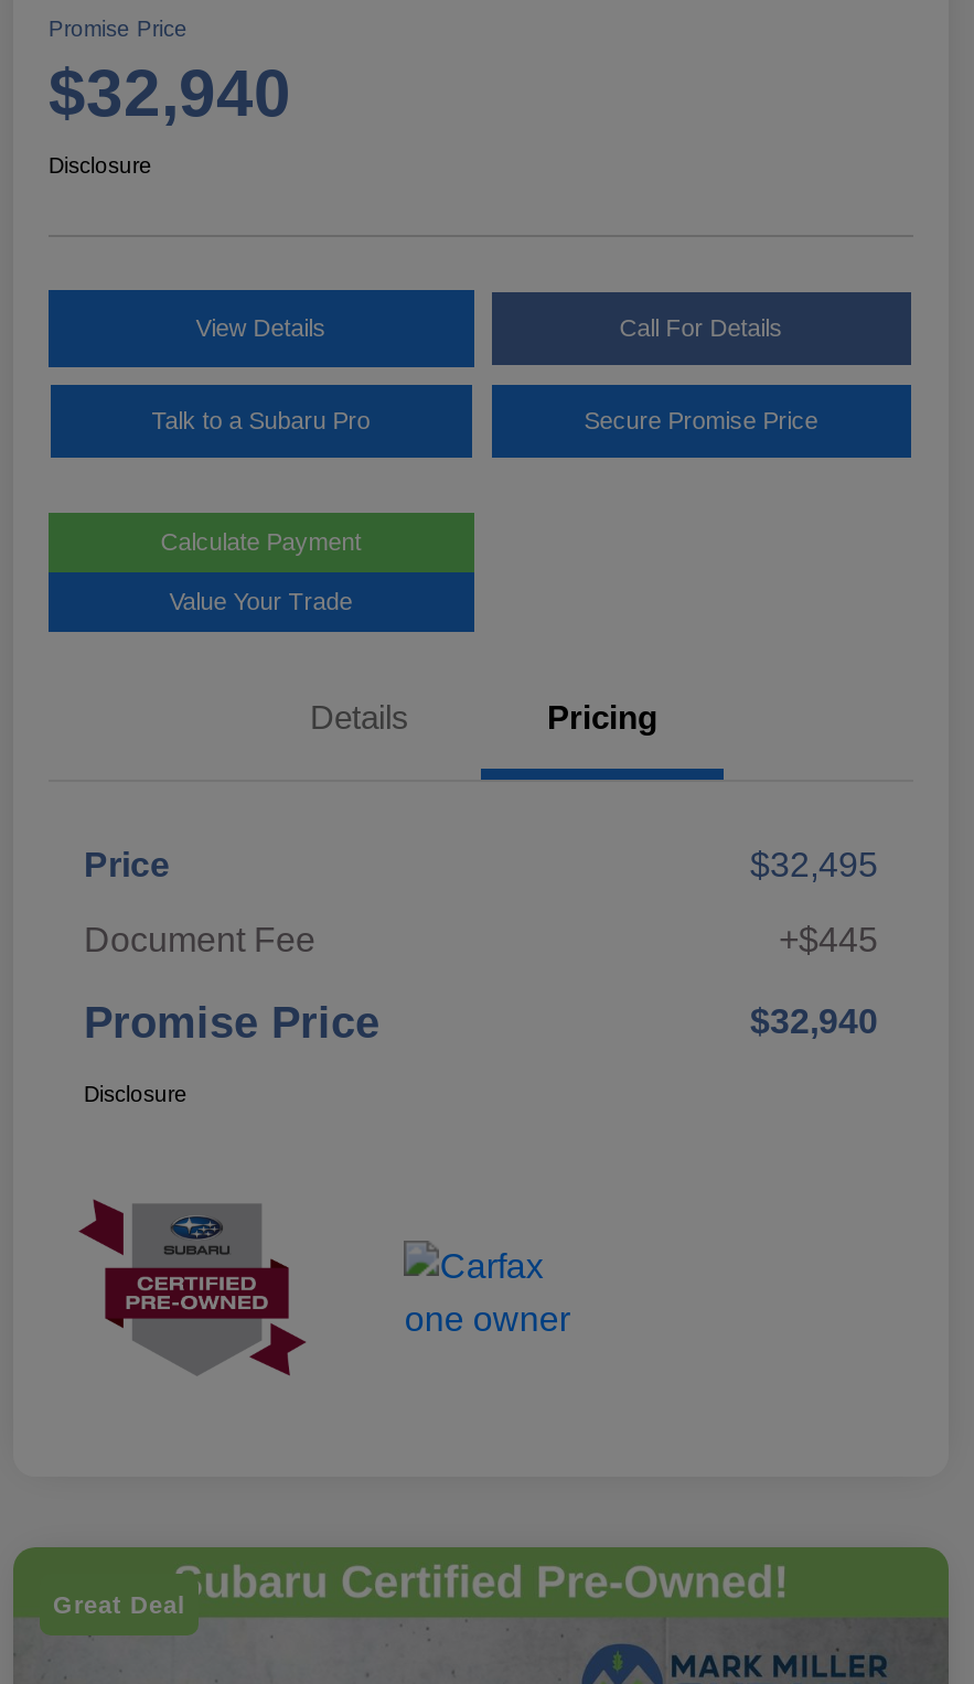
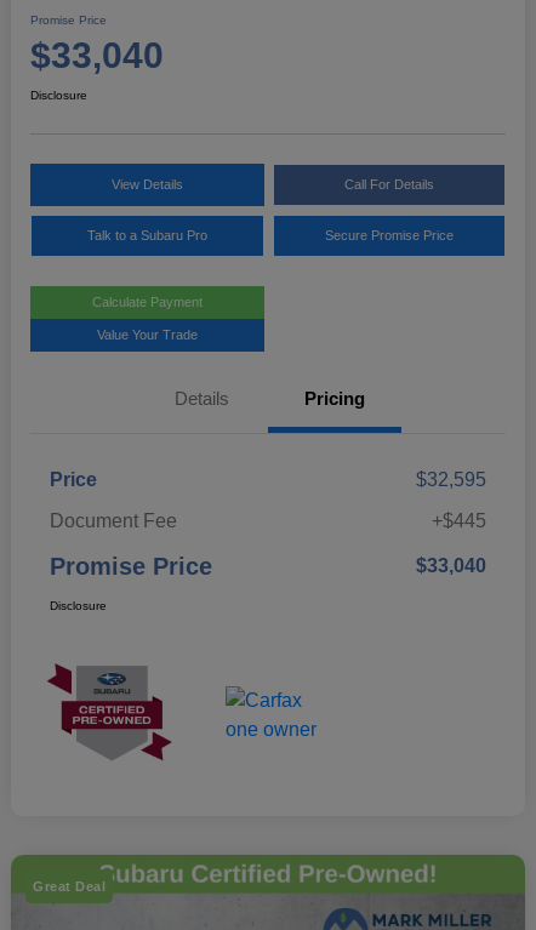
- $32,940
+ $33,040

- $32,495
+ $32,595

- $32,940
+ $33,040
